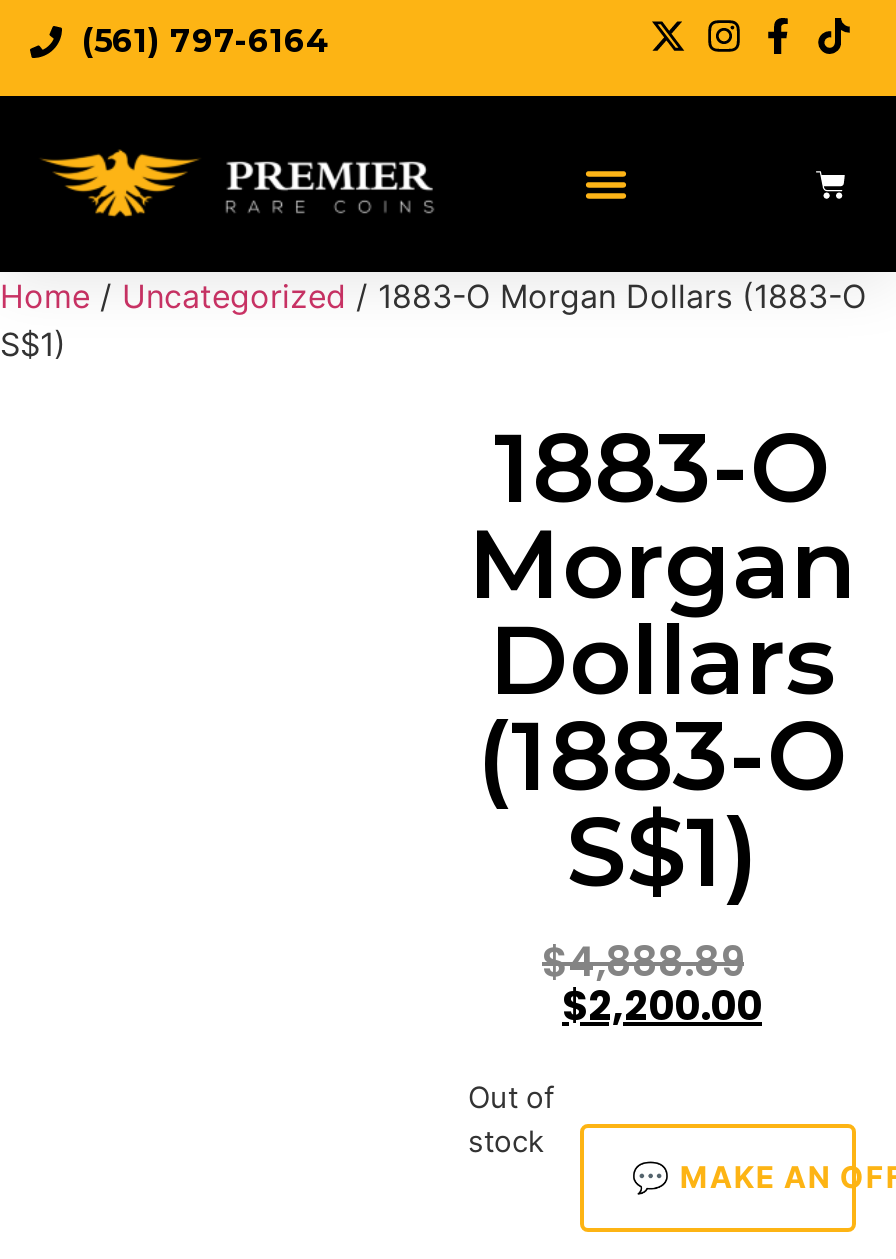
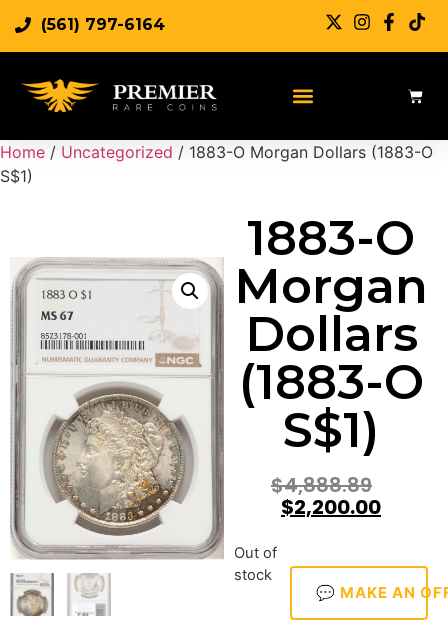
+ [image]

+ [image]

+ [image]
